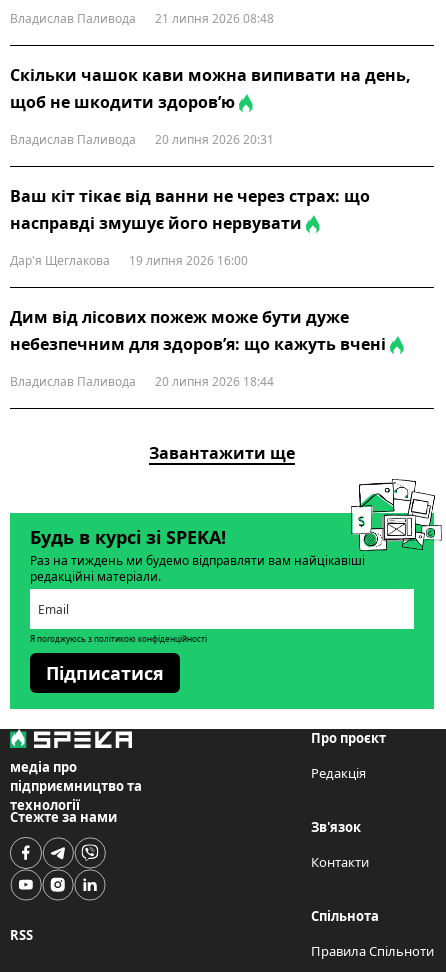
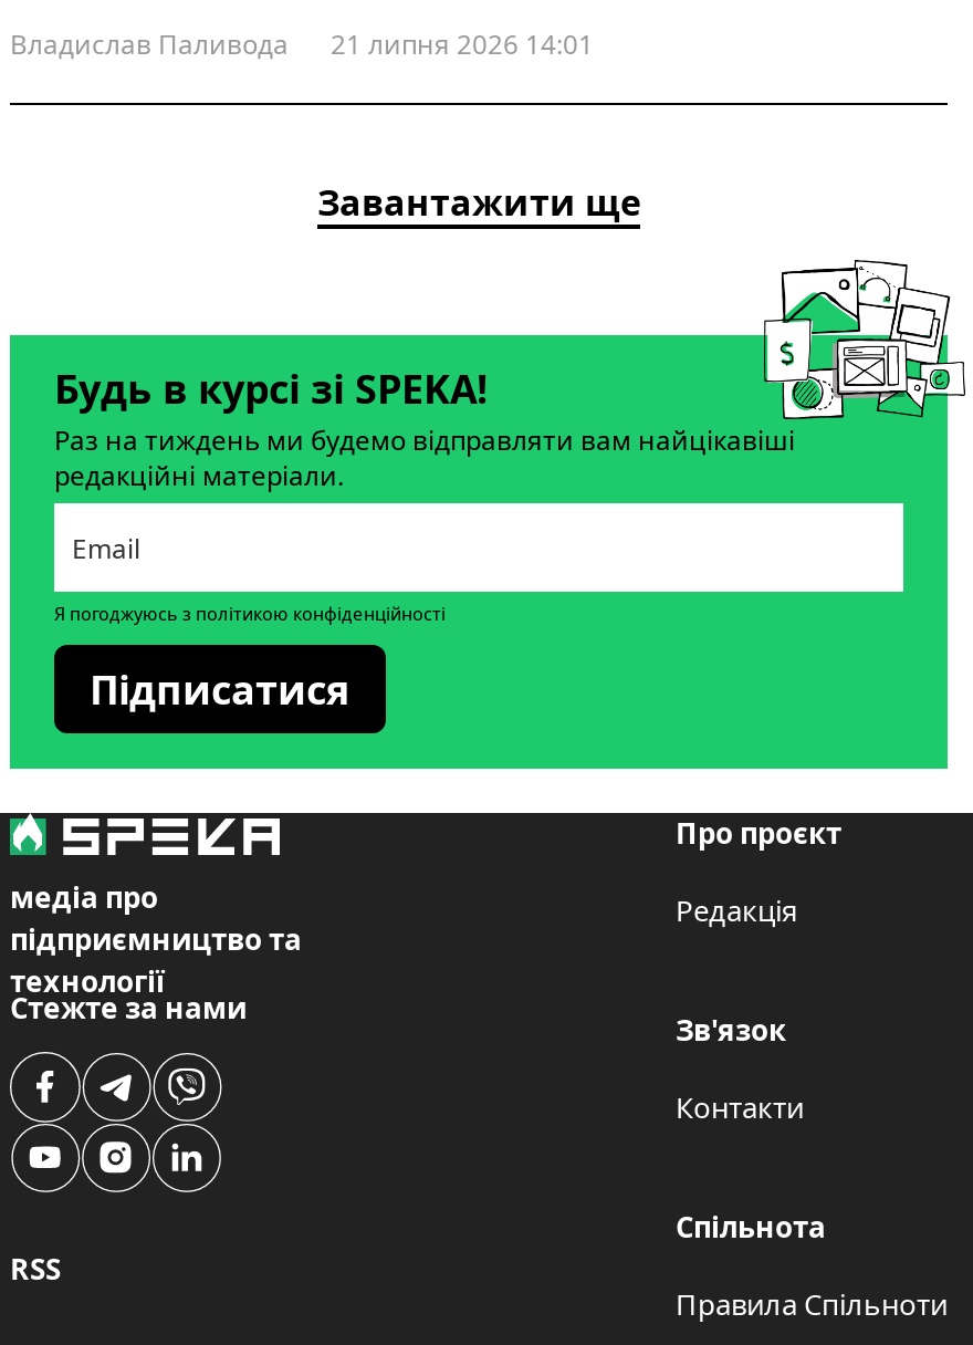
- 21 липня 2026 08:48
- Скільки чашок кави можна випивати на день,
- щоб не шкодити здоров’ю
- Владислав Паливода
- 20 липня 2026 20:31
- Ваш кіт тікає від ванни не через страх: що
- насправді змушує його нервувати
- Дар'я Щеглакова
- 19 липня 2026 16:00
- Дим від лісових пожеж може бути дуже
- небезпечним для здоров’я: що кажуть вчені
- Владислав Паливода
- 20 липня 2026 18:44
+ 21 липня 2026 14:01
